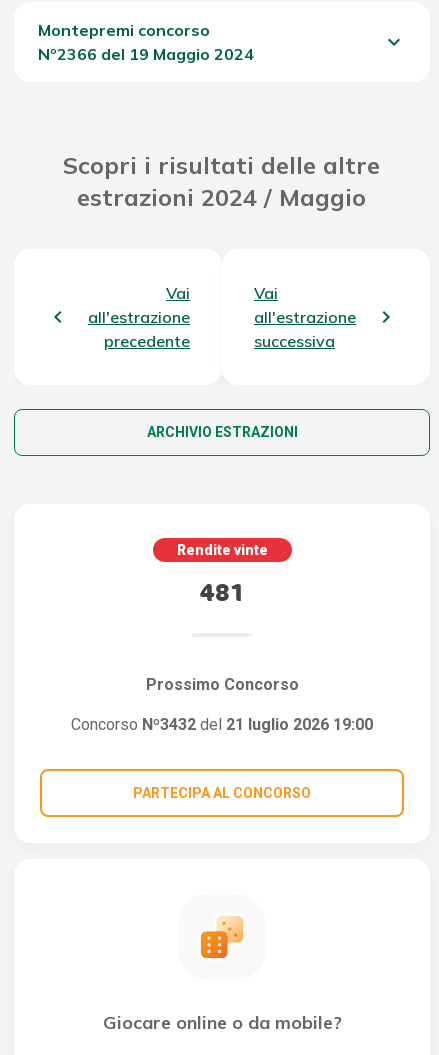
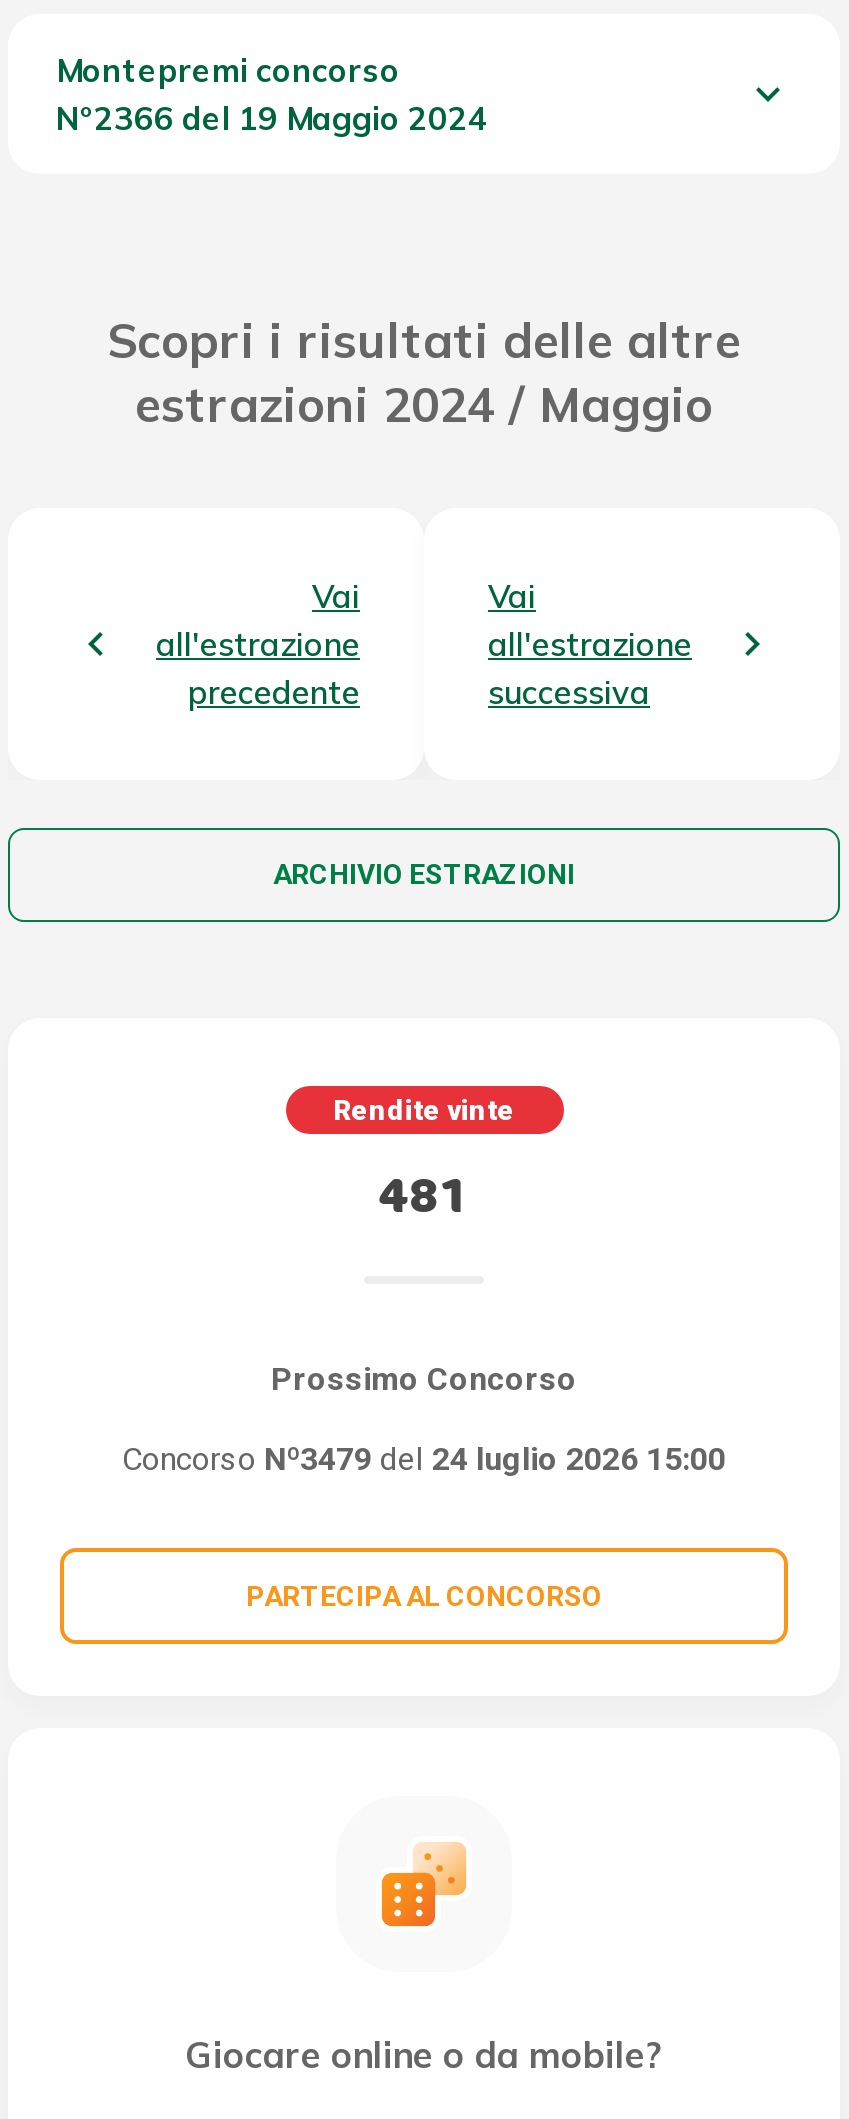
- Concorso Nº3432 del 21 luglio 2026 19:00
+ Concorso Nº3479 del 24 luglio 2026 15:00
